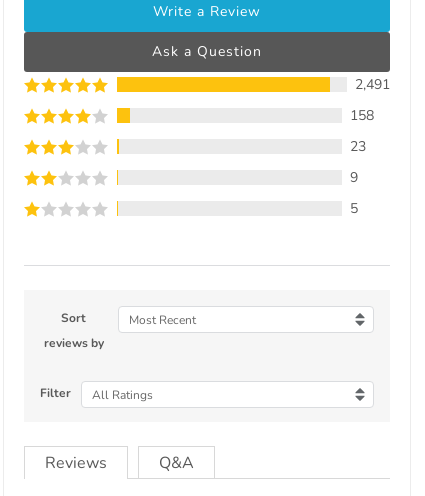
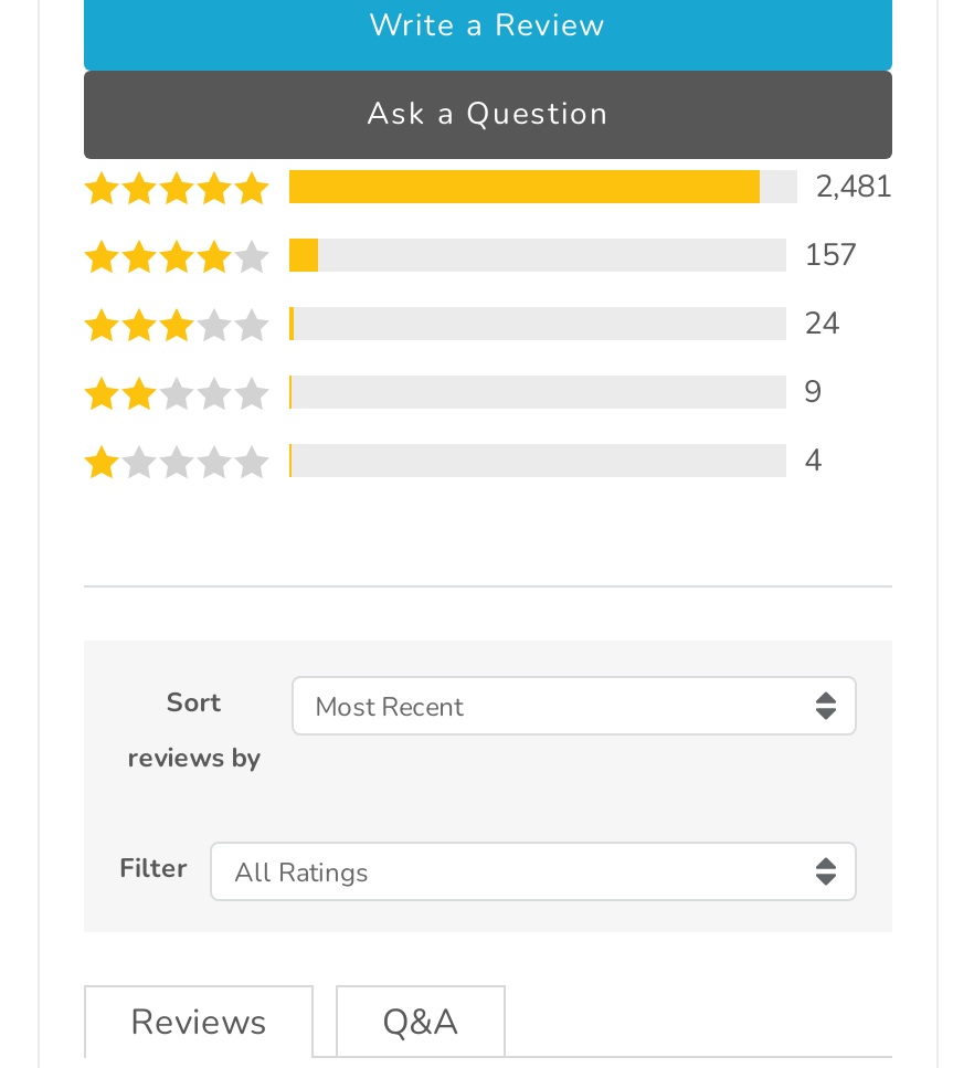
- 2,491
+ 2,481

- 158
+ 157

- 23
+ 24

- 5
+ 4
